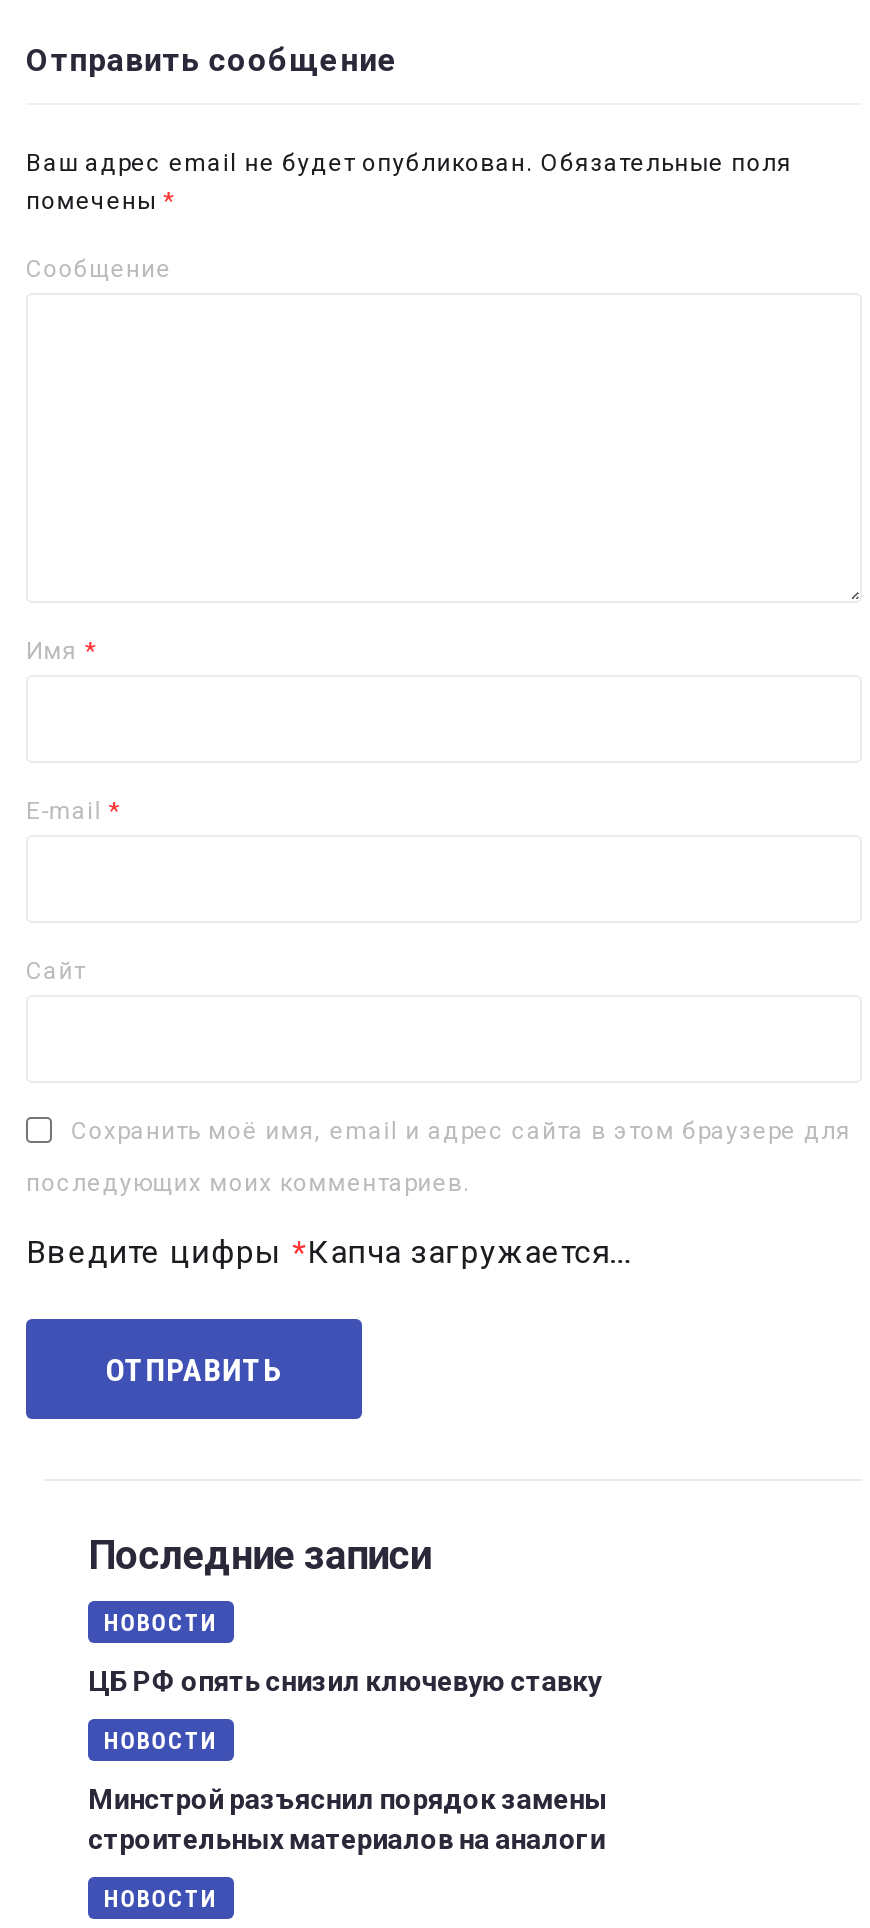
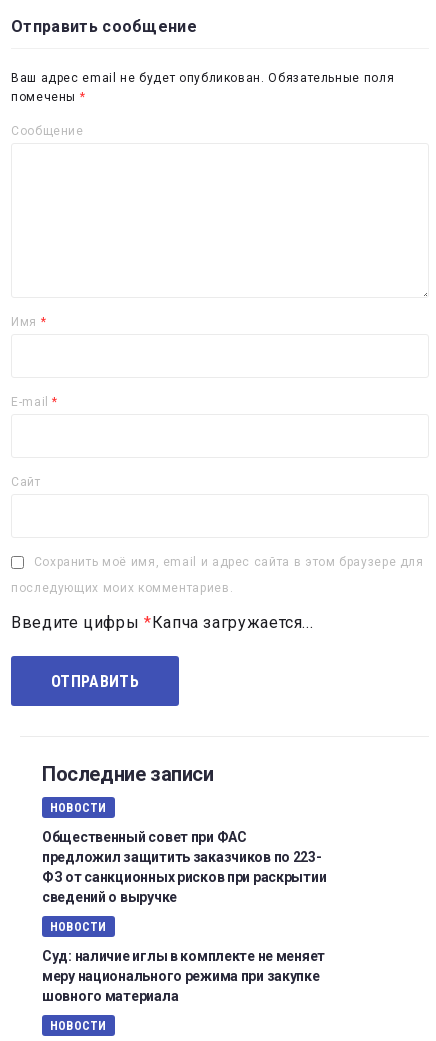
- ЦБ РФ опять снизил ключевую ставку
+ Общественный совет при ФАС
+ предложил защитить заказчиков по 223-
+ ФЗ от санкционных рисков при раскрытии
+ сведений о выручке

- Минстрой разъяснил порядок замены
- строительных материалов на аналоги
+ Суд: наличие иглы в комплекте не меняет
+ меру национального режима при закупке
+ шовного материала
